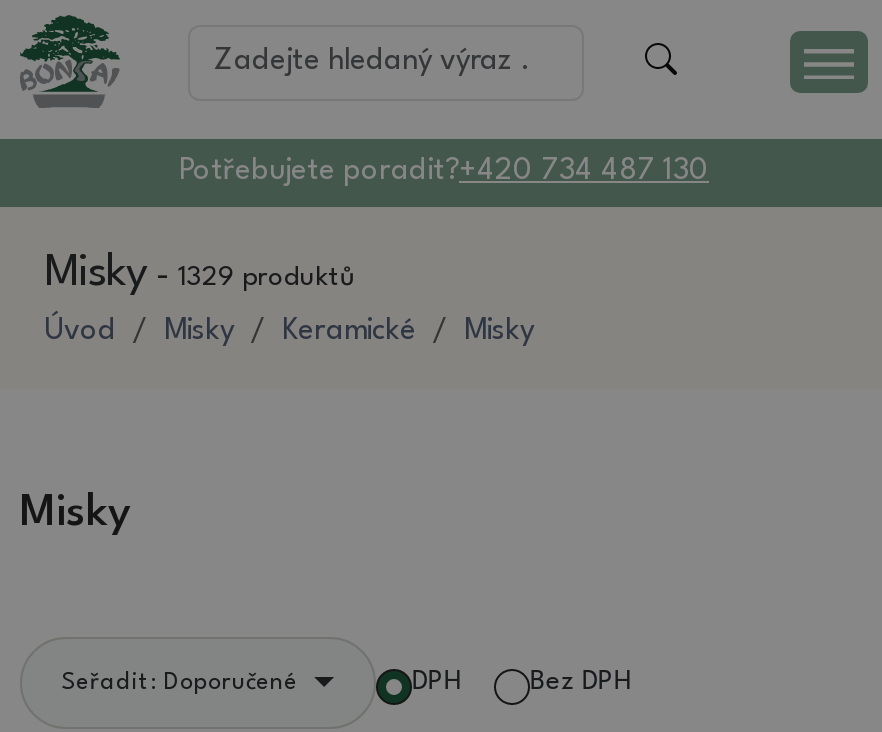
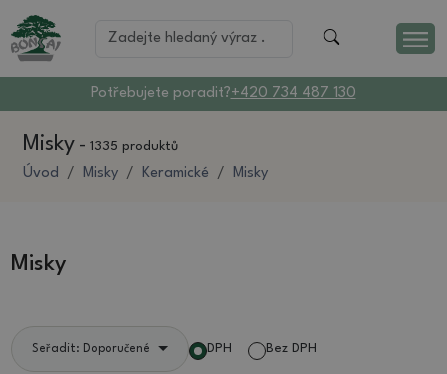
- Misky - 1329 produktů
+ Misky - 1335 produktů
